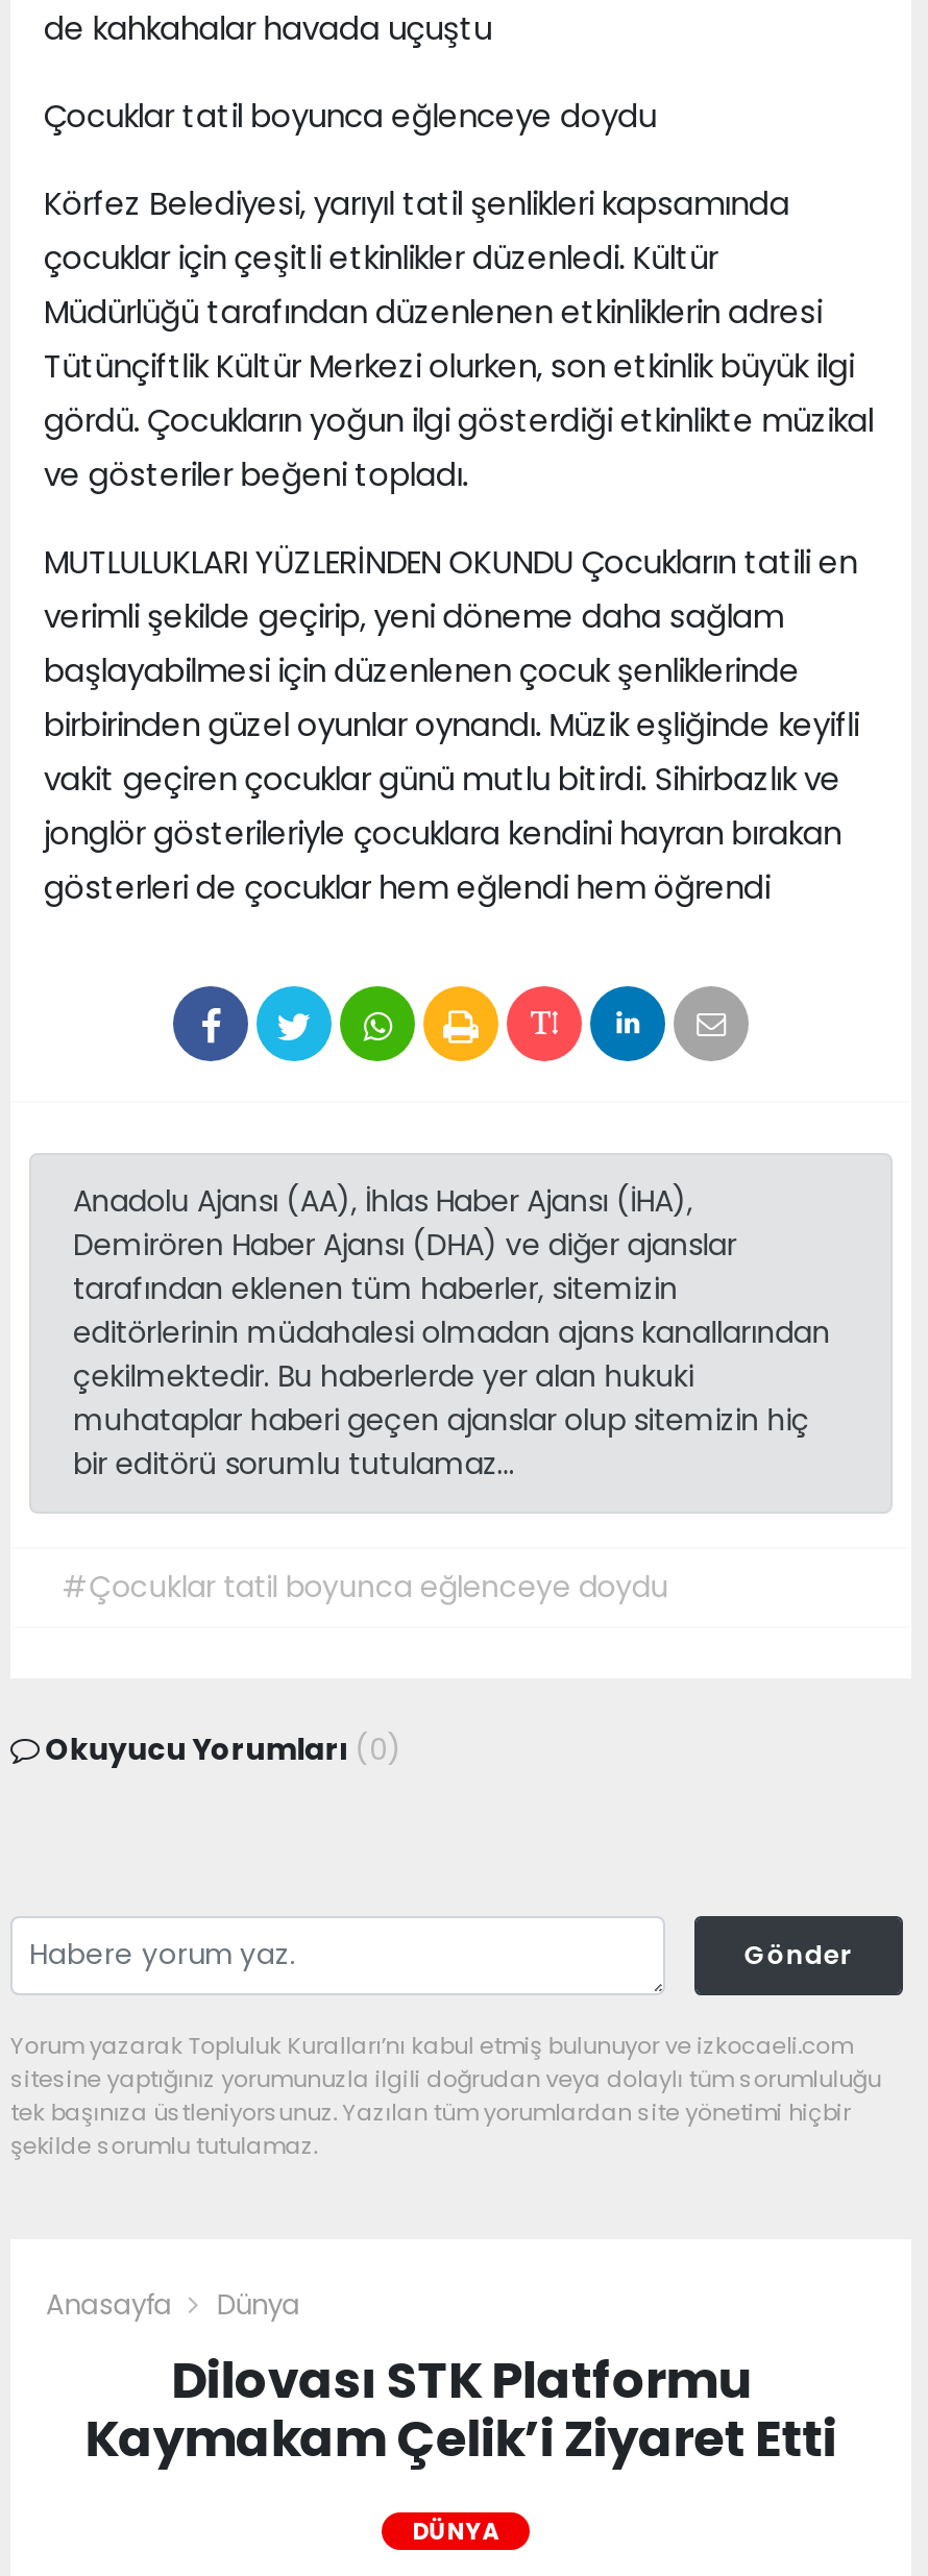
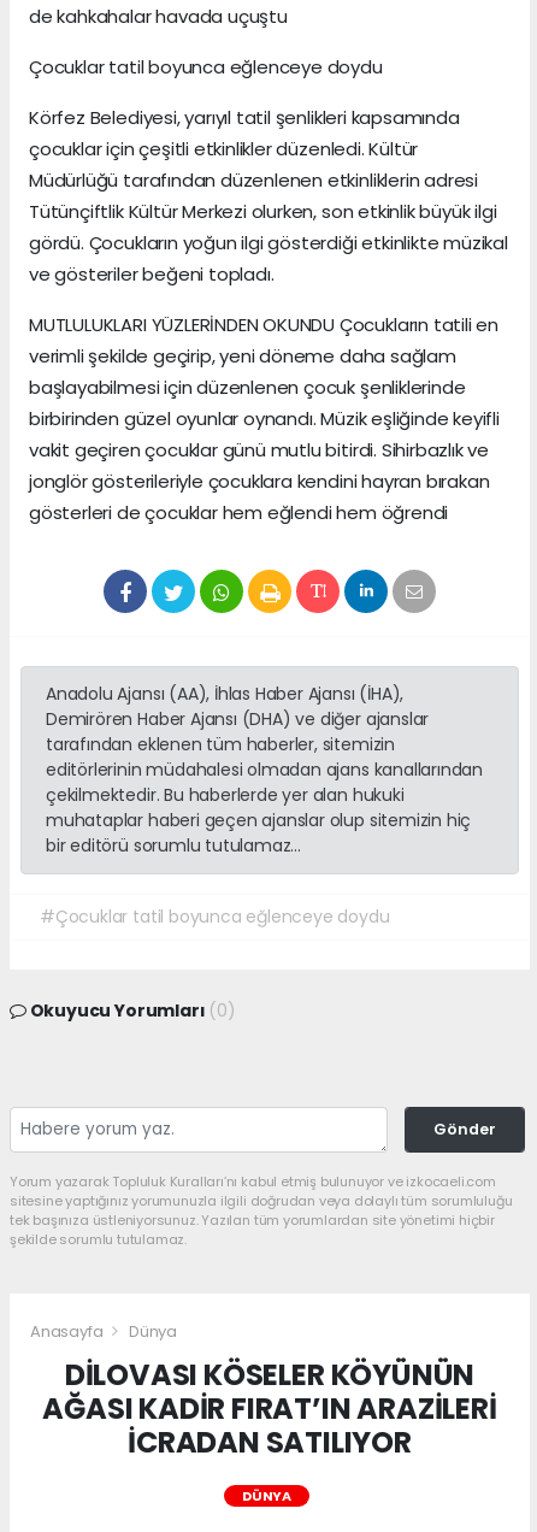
- Dilovası STK Platformu
- Kaymakam Çelik’i Ziyaret Etti
+ DİLOVASI KÖSELER KÖYÜNÜN
+ AĞASI KADİR FIRAT’IN ARAZİLERİ
+ İCRADAN SATILIYOR
